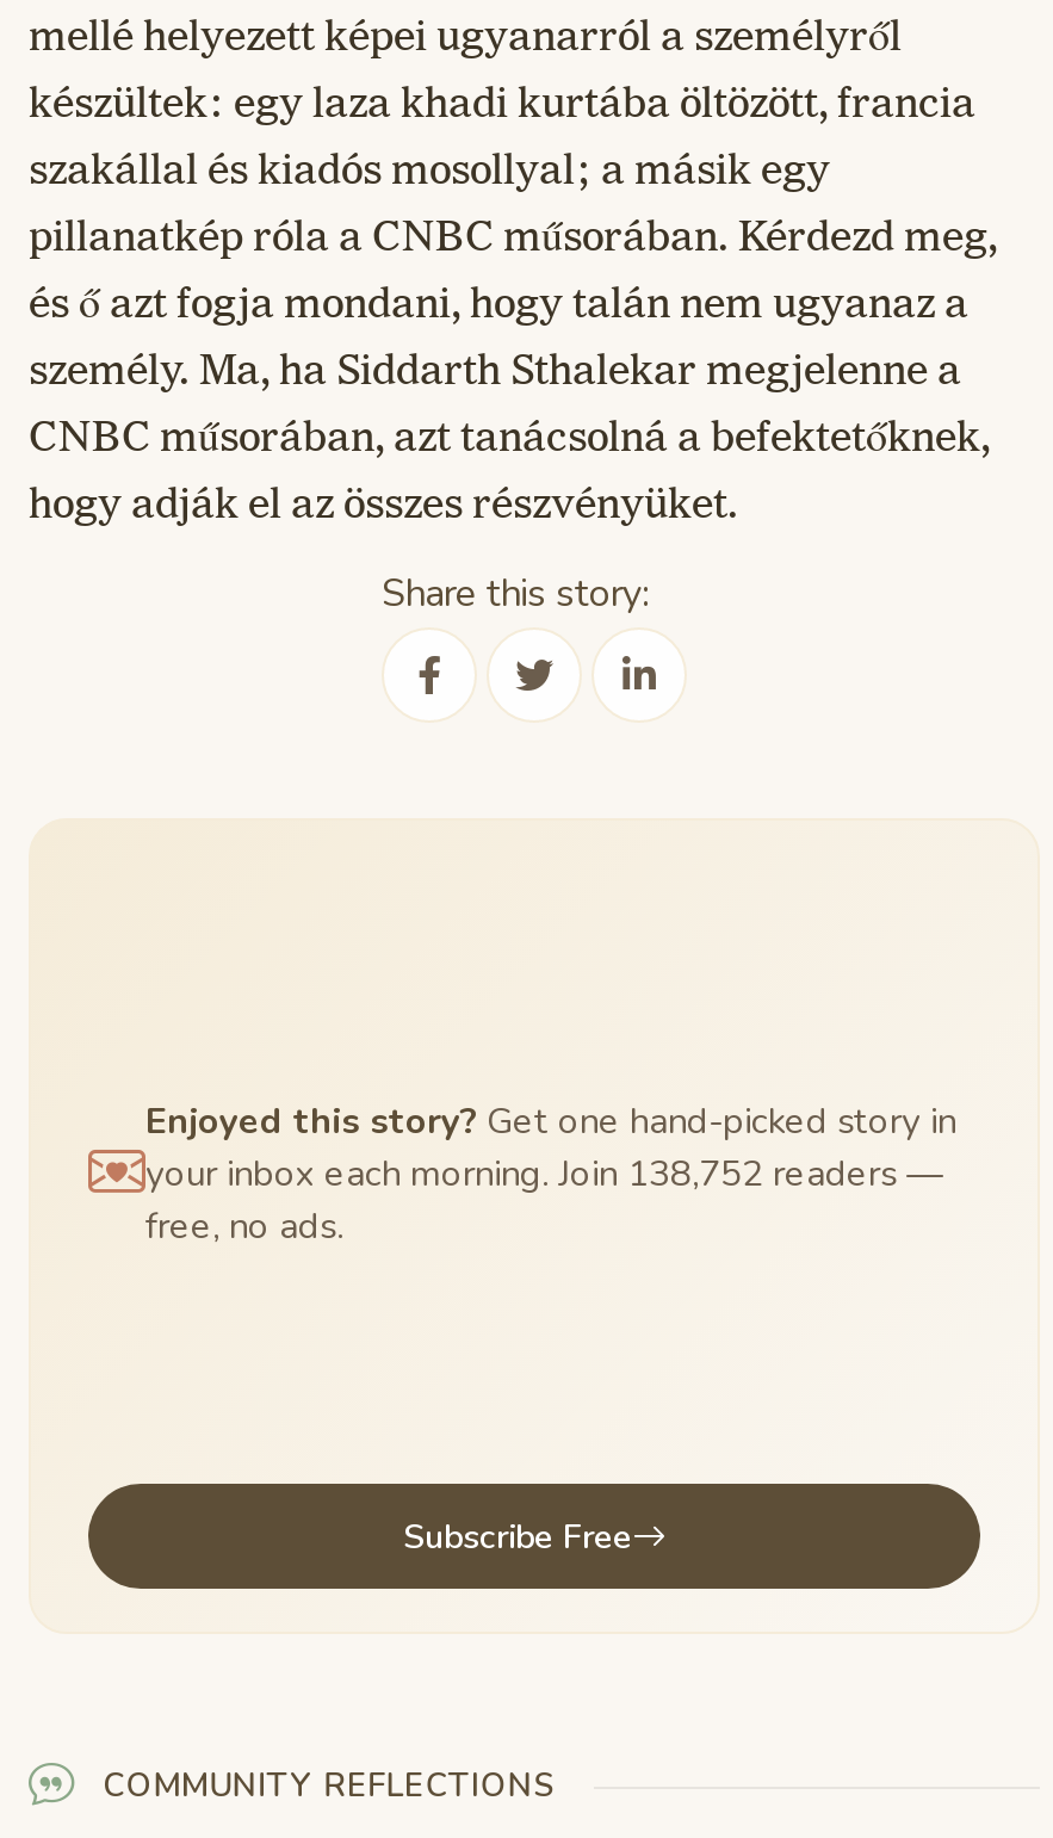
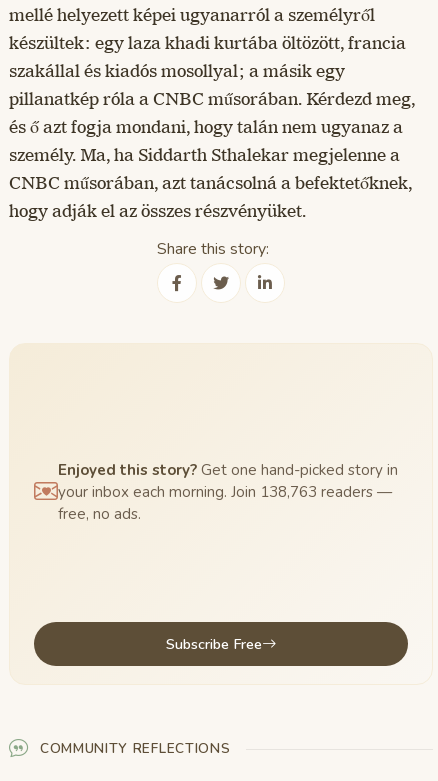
- your inbox each morning. Join 138,752 readers —
+ your inbox each morning. Join 138,763 readers —
